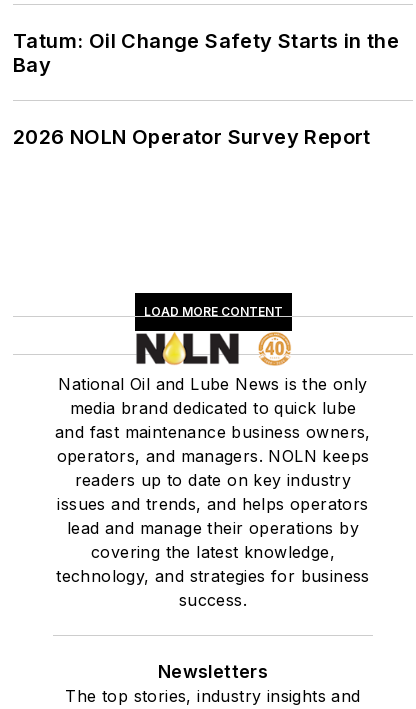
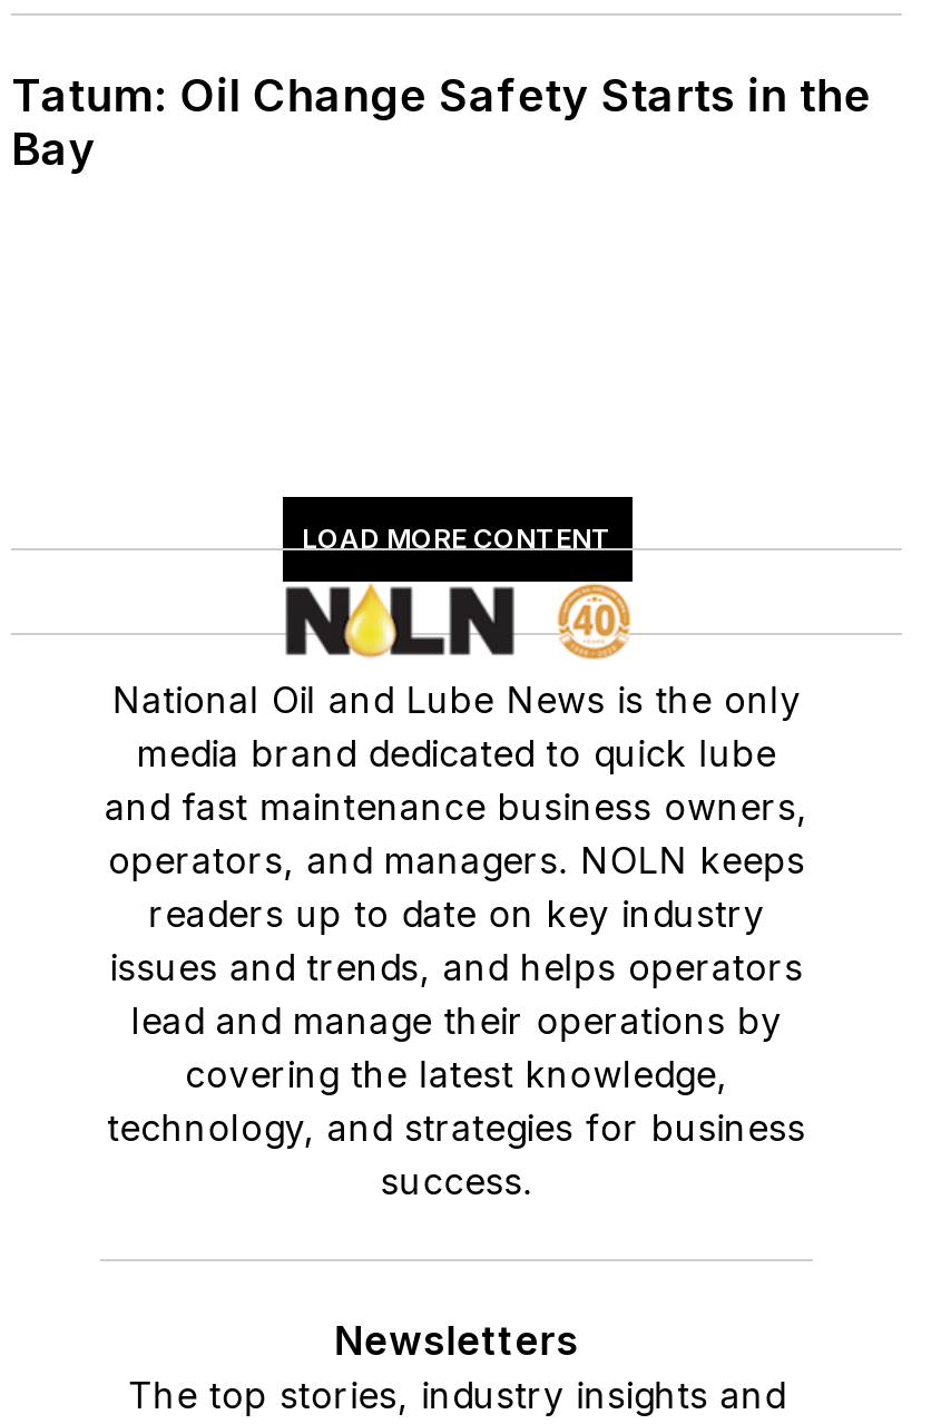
- 2026 NOLN Operator Survey Report
